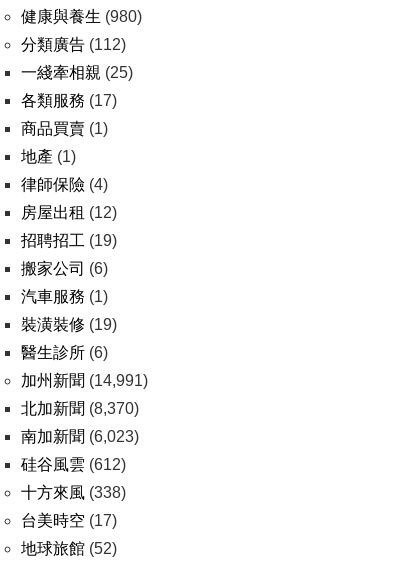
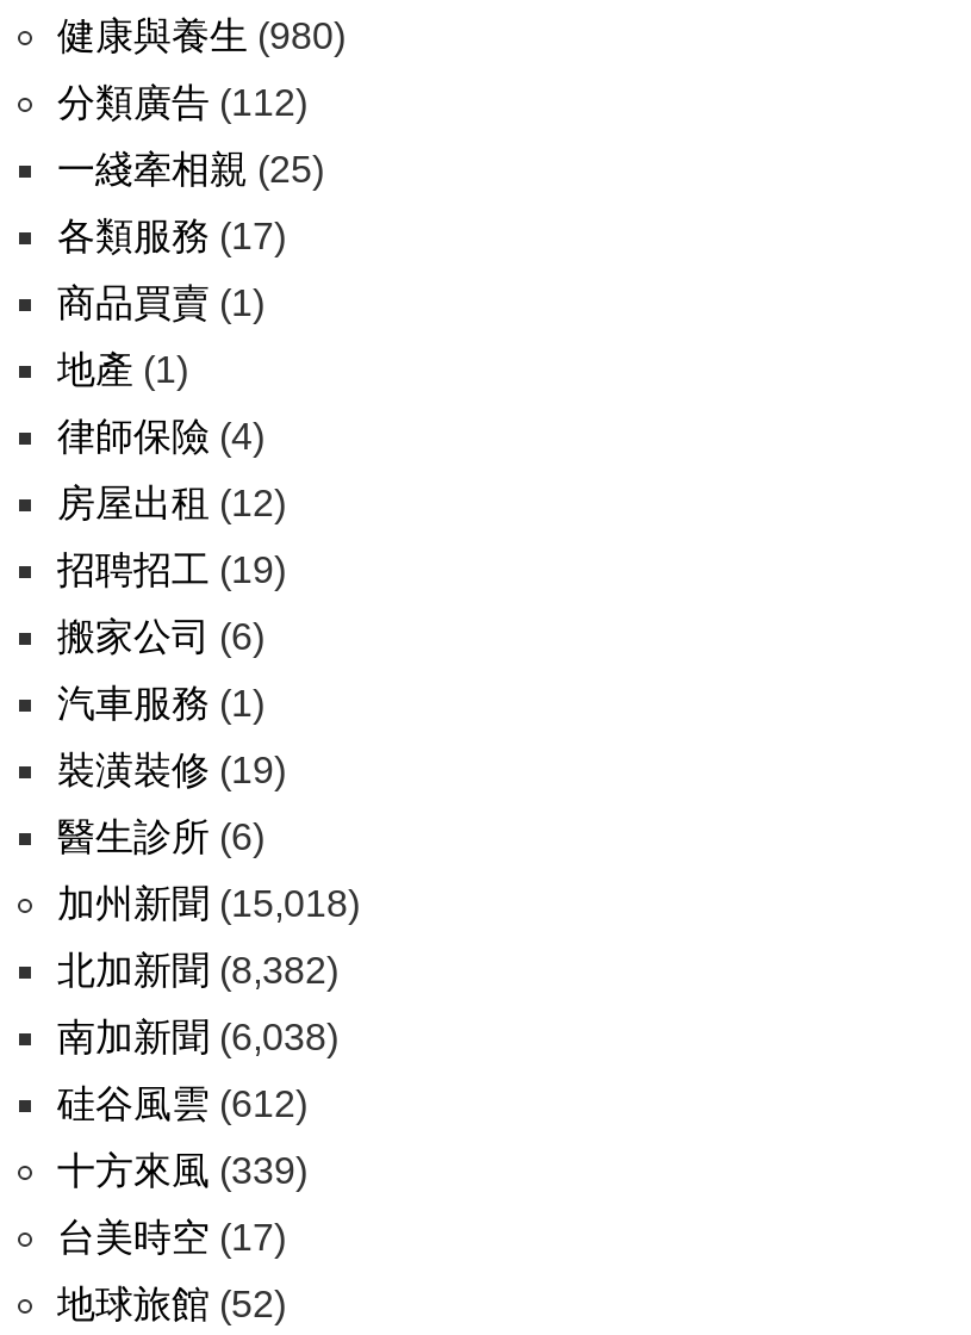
- 加州新聞(14,991)
+ 加州新聞(15,018)

- 北加新聞(8,370)
+ 北加新聞(8,382)

- 南加新聞(6,023)
+ 南加新聞(6,038)

- 十方來風(338)
+ 十方來風(339)
